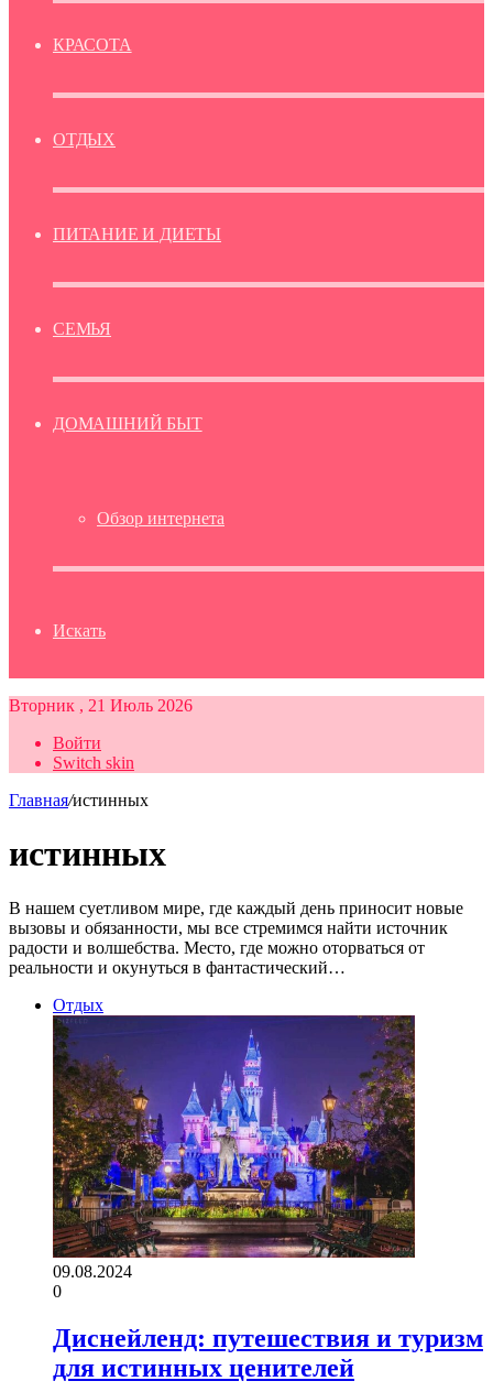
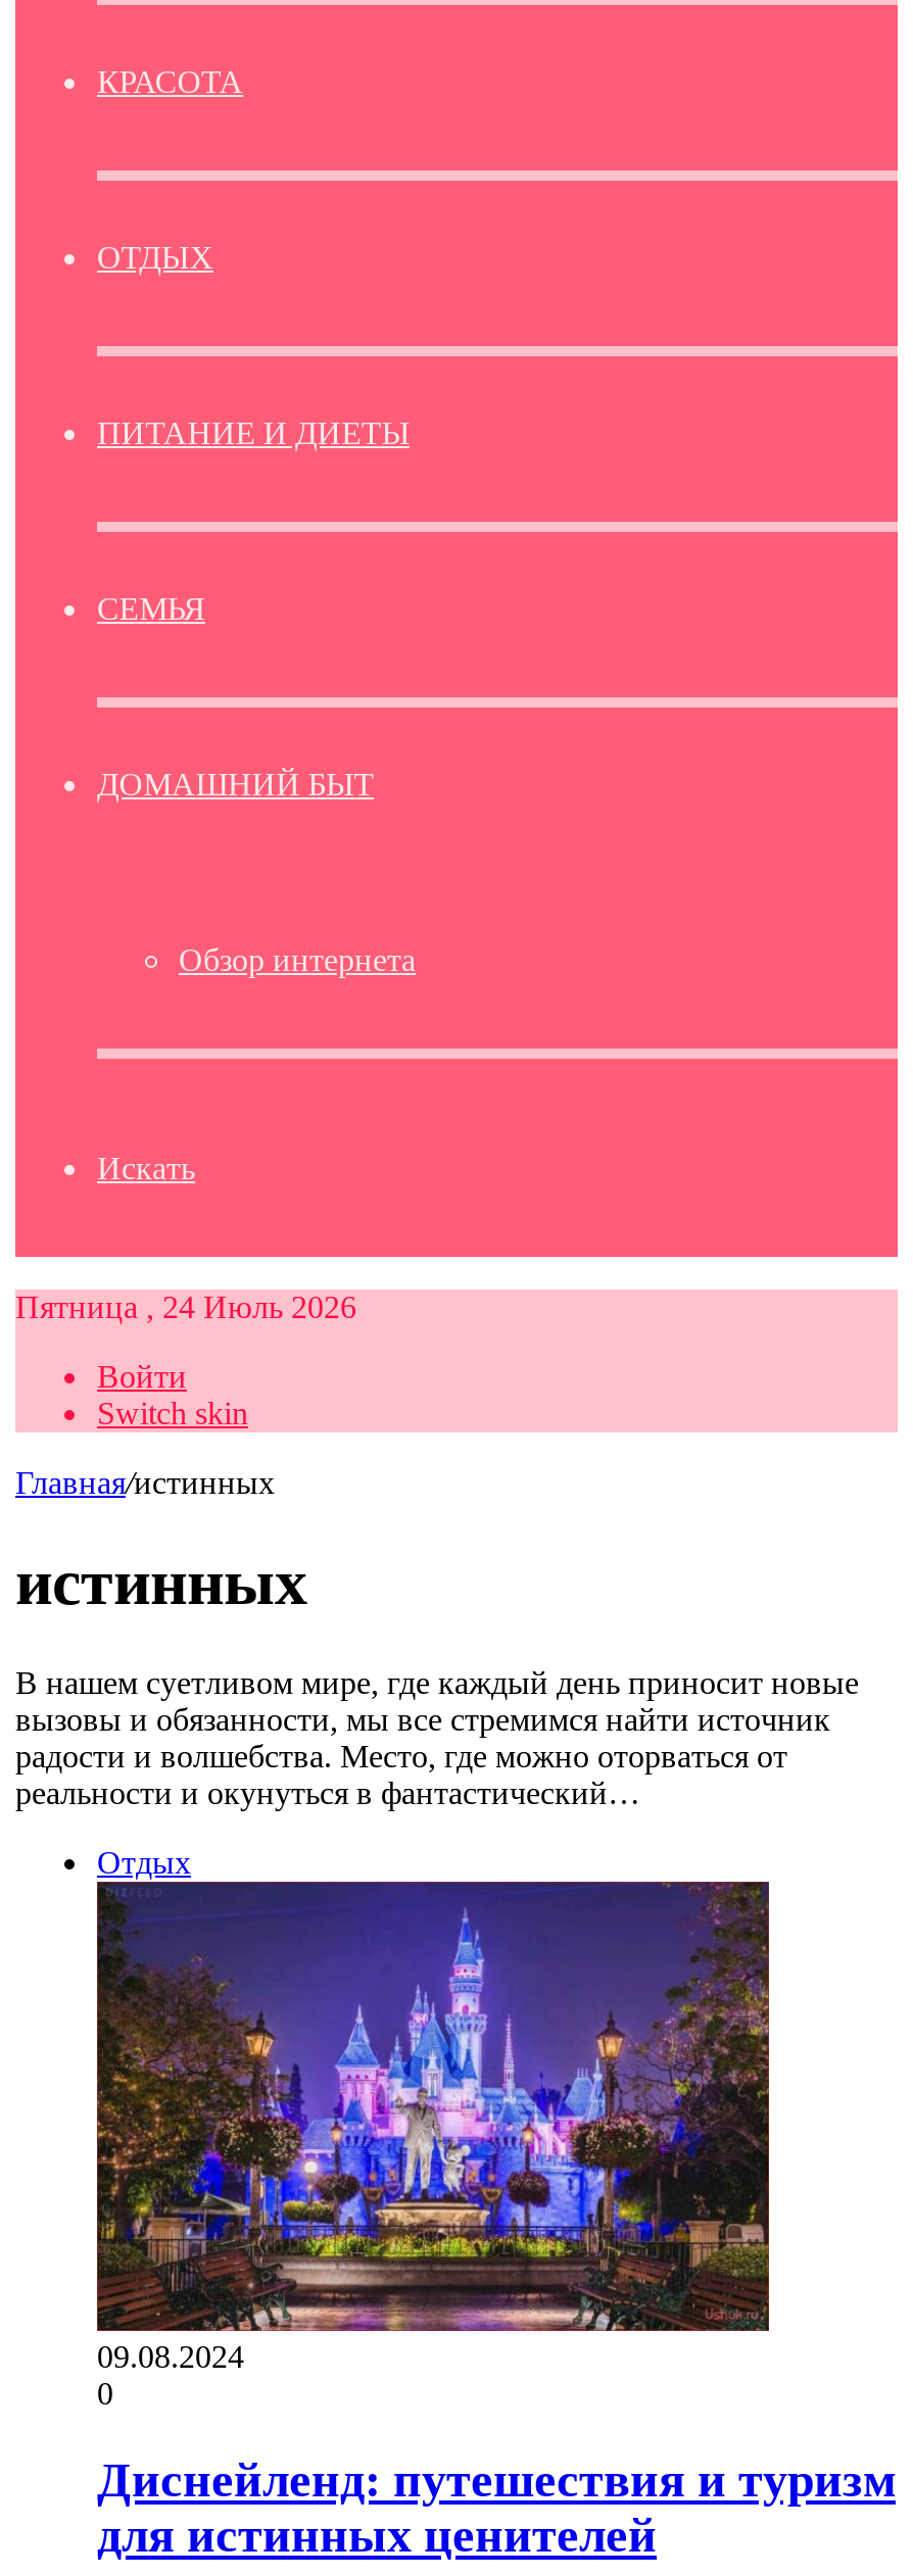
- Вторник , 21 Июль 2026
+ Пятница , 24 Июль 2026
